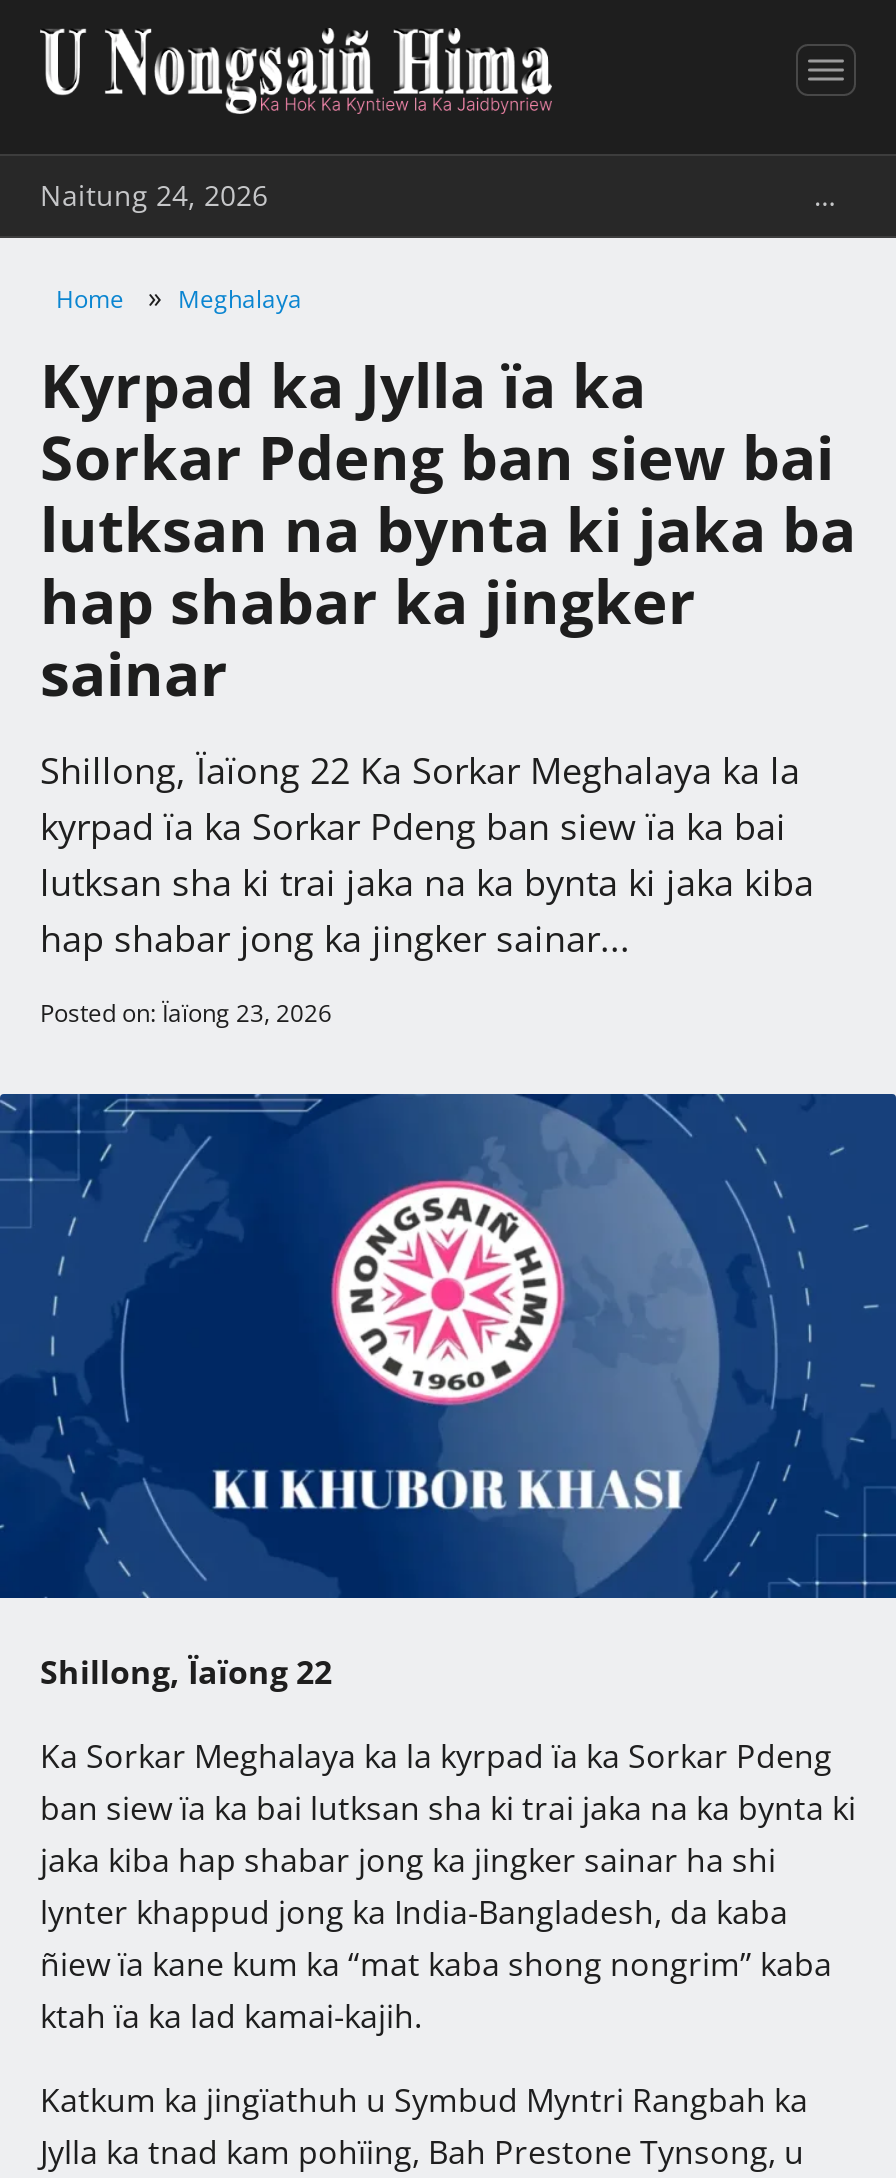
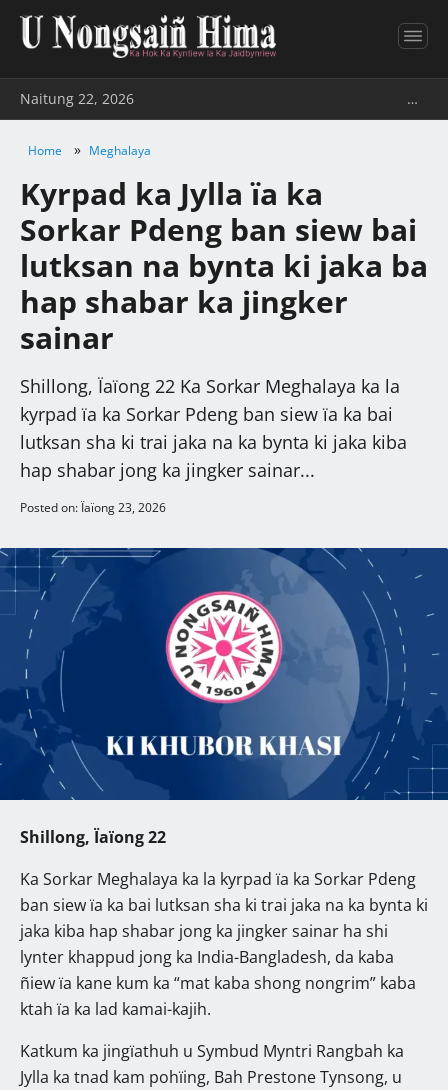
- Naitung 24, 2026
+ Naitung 22, 2026
